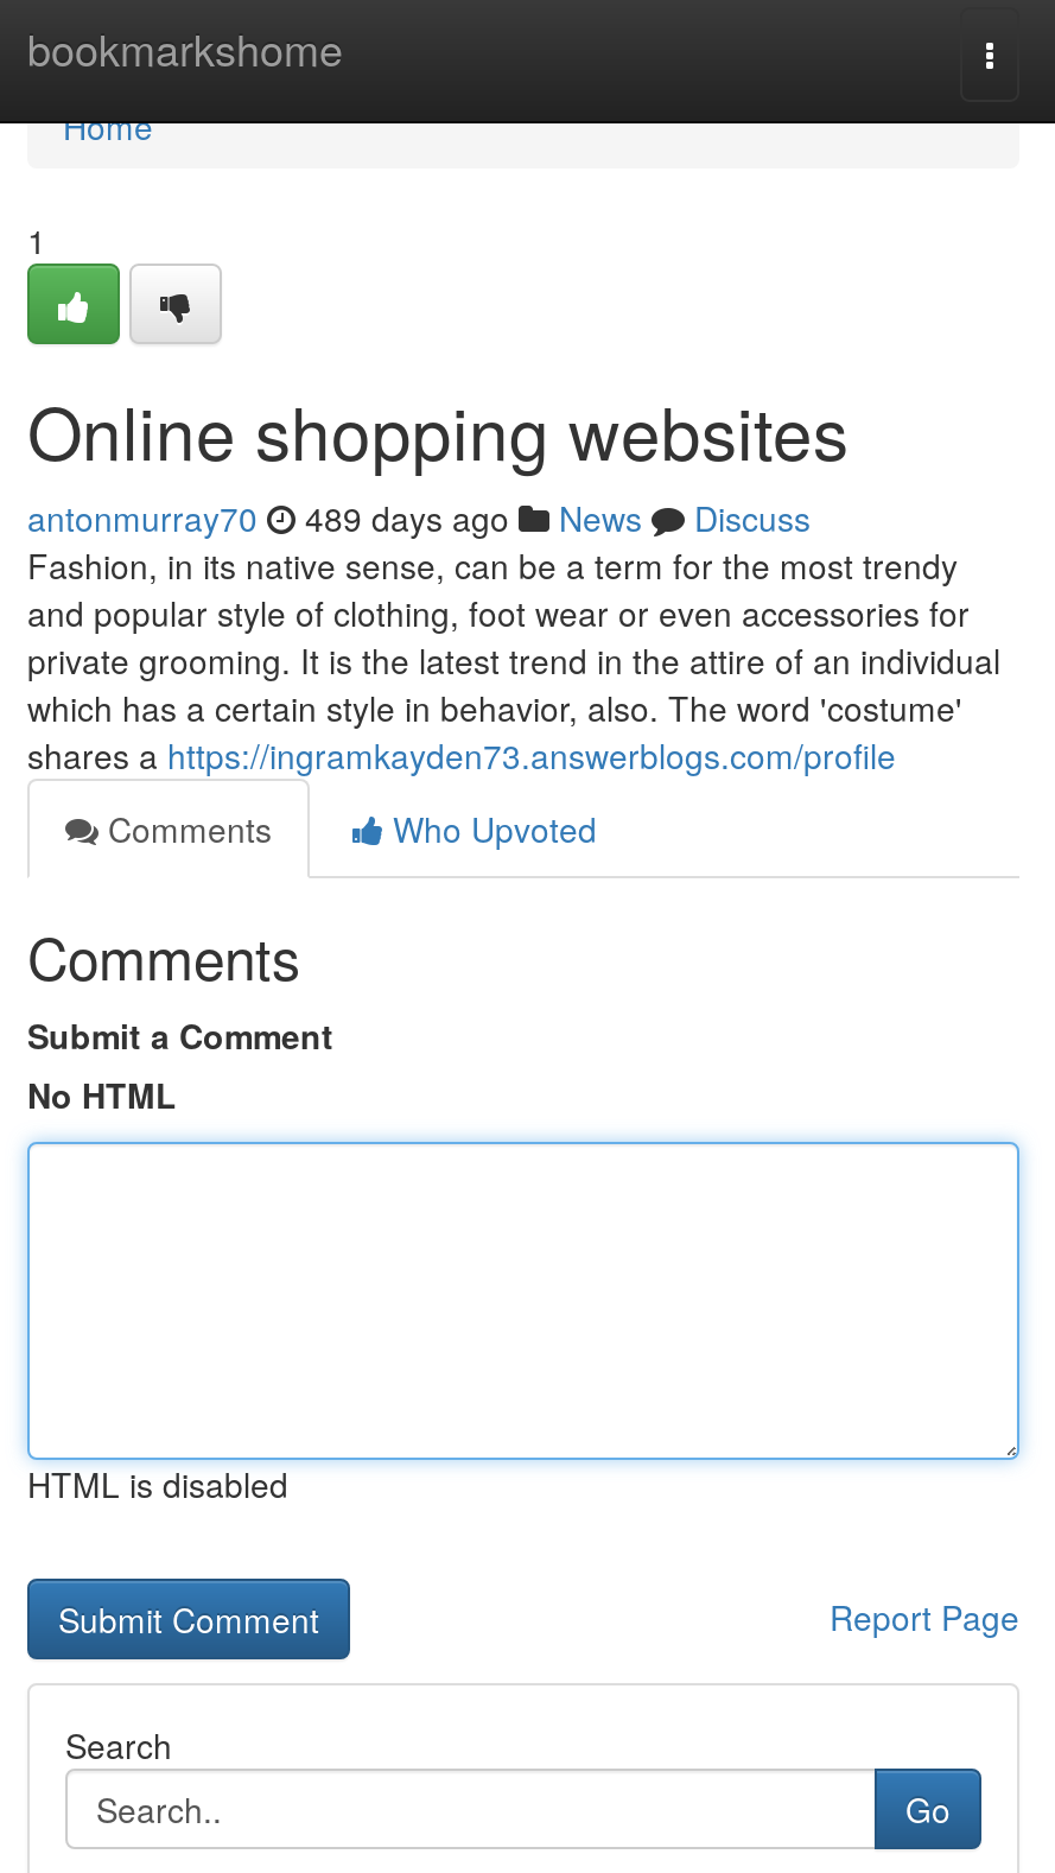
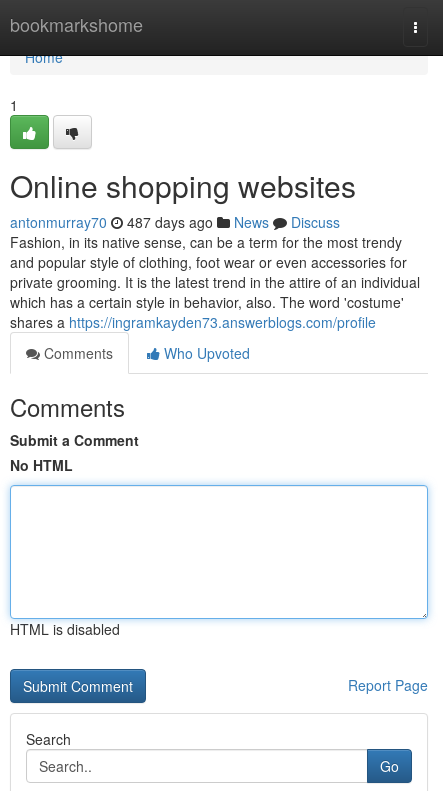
- antonmurray70 489 days ago News Discuss
+ antonmurray70 487 days ago News Discuss
